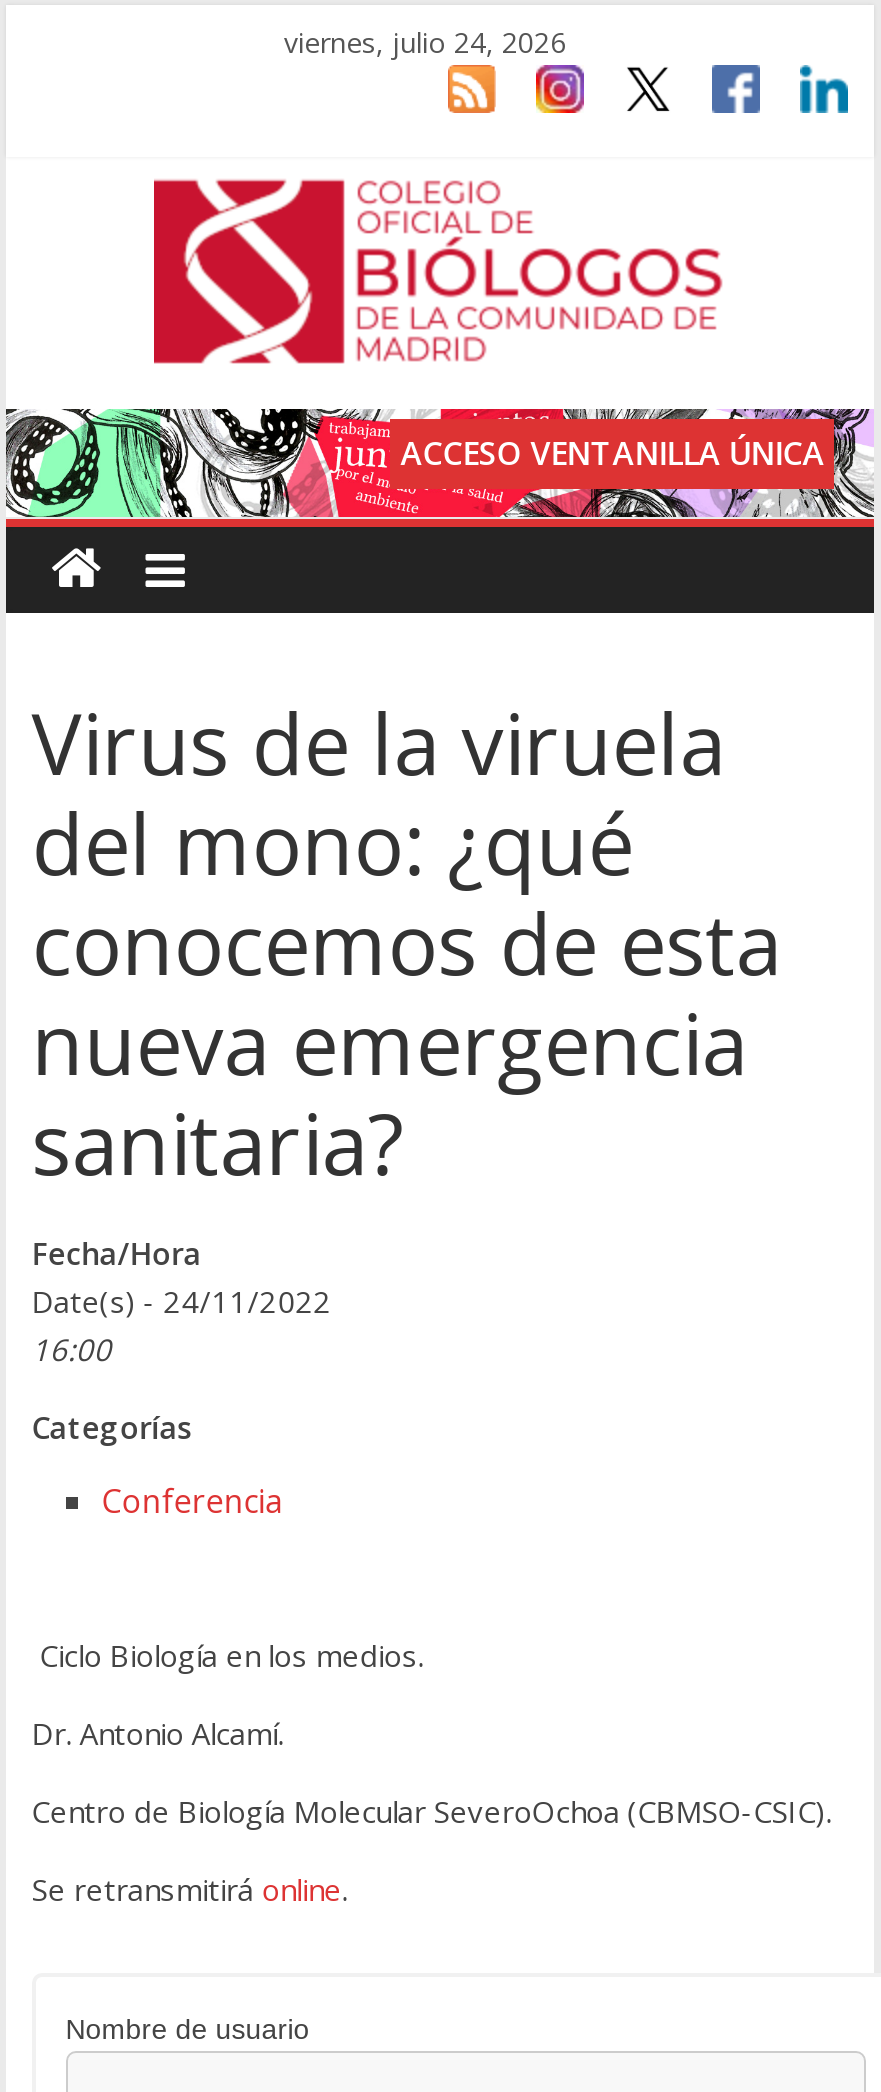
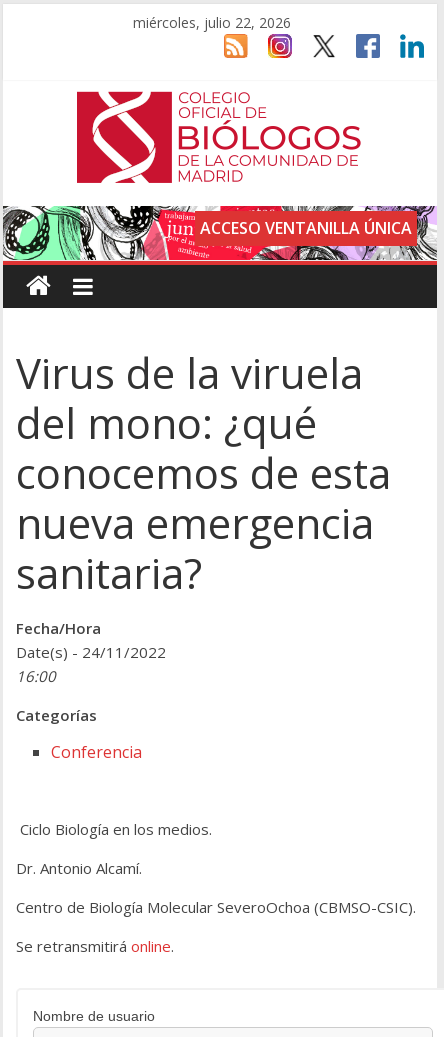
- viernes, julio 24, 2026
+ miércoles, julio 22, 2026
